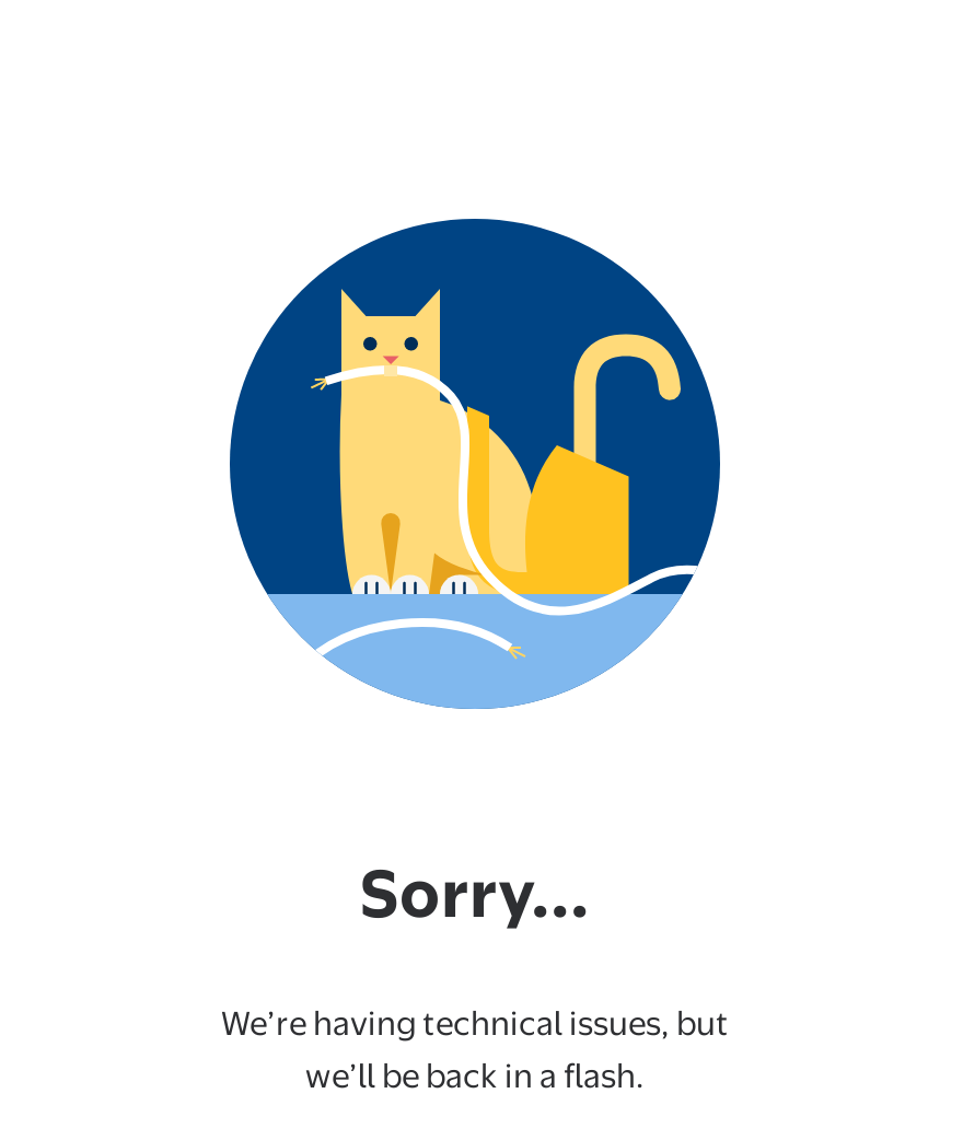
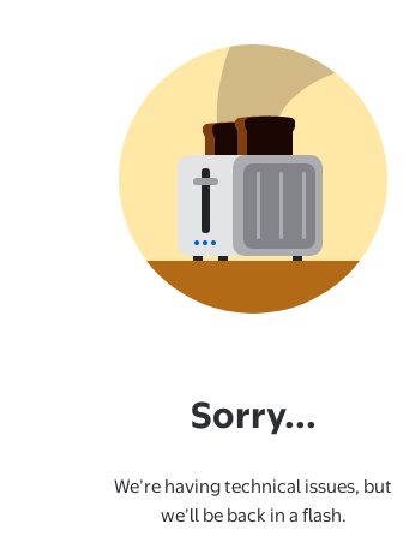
- [image]
+ [image]
